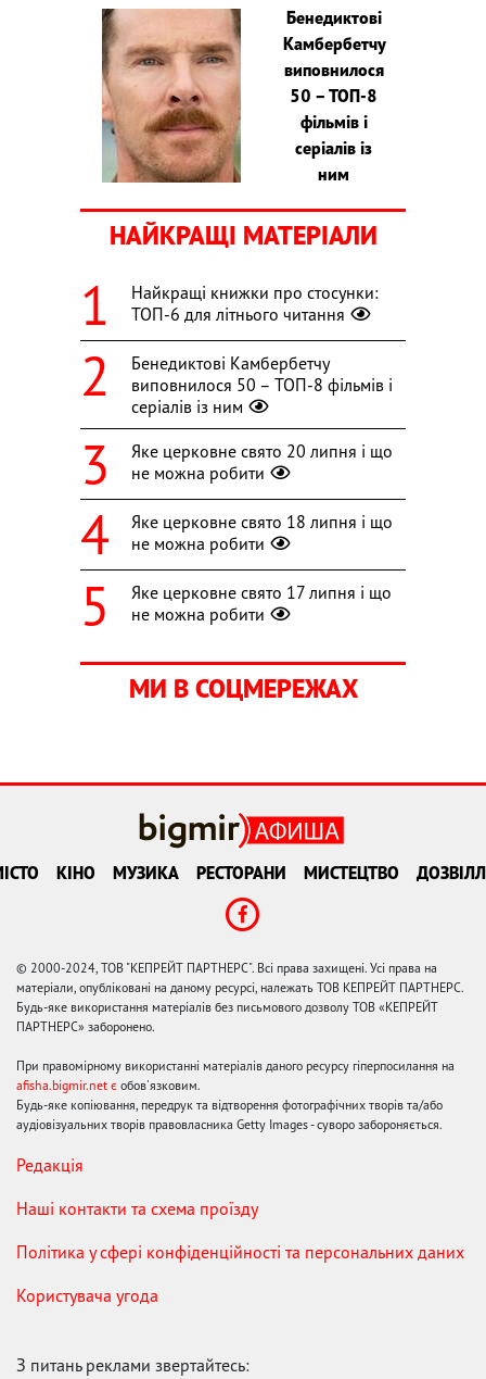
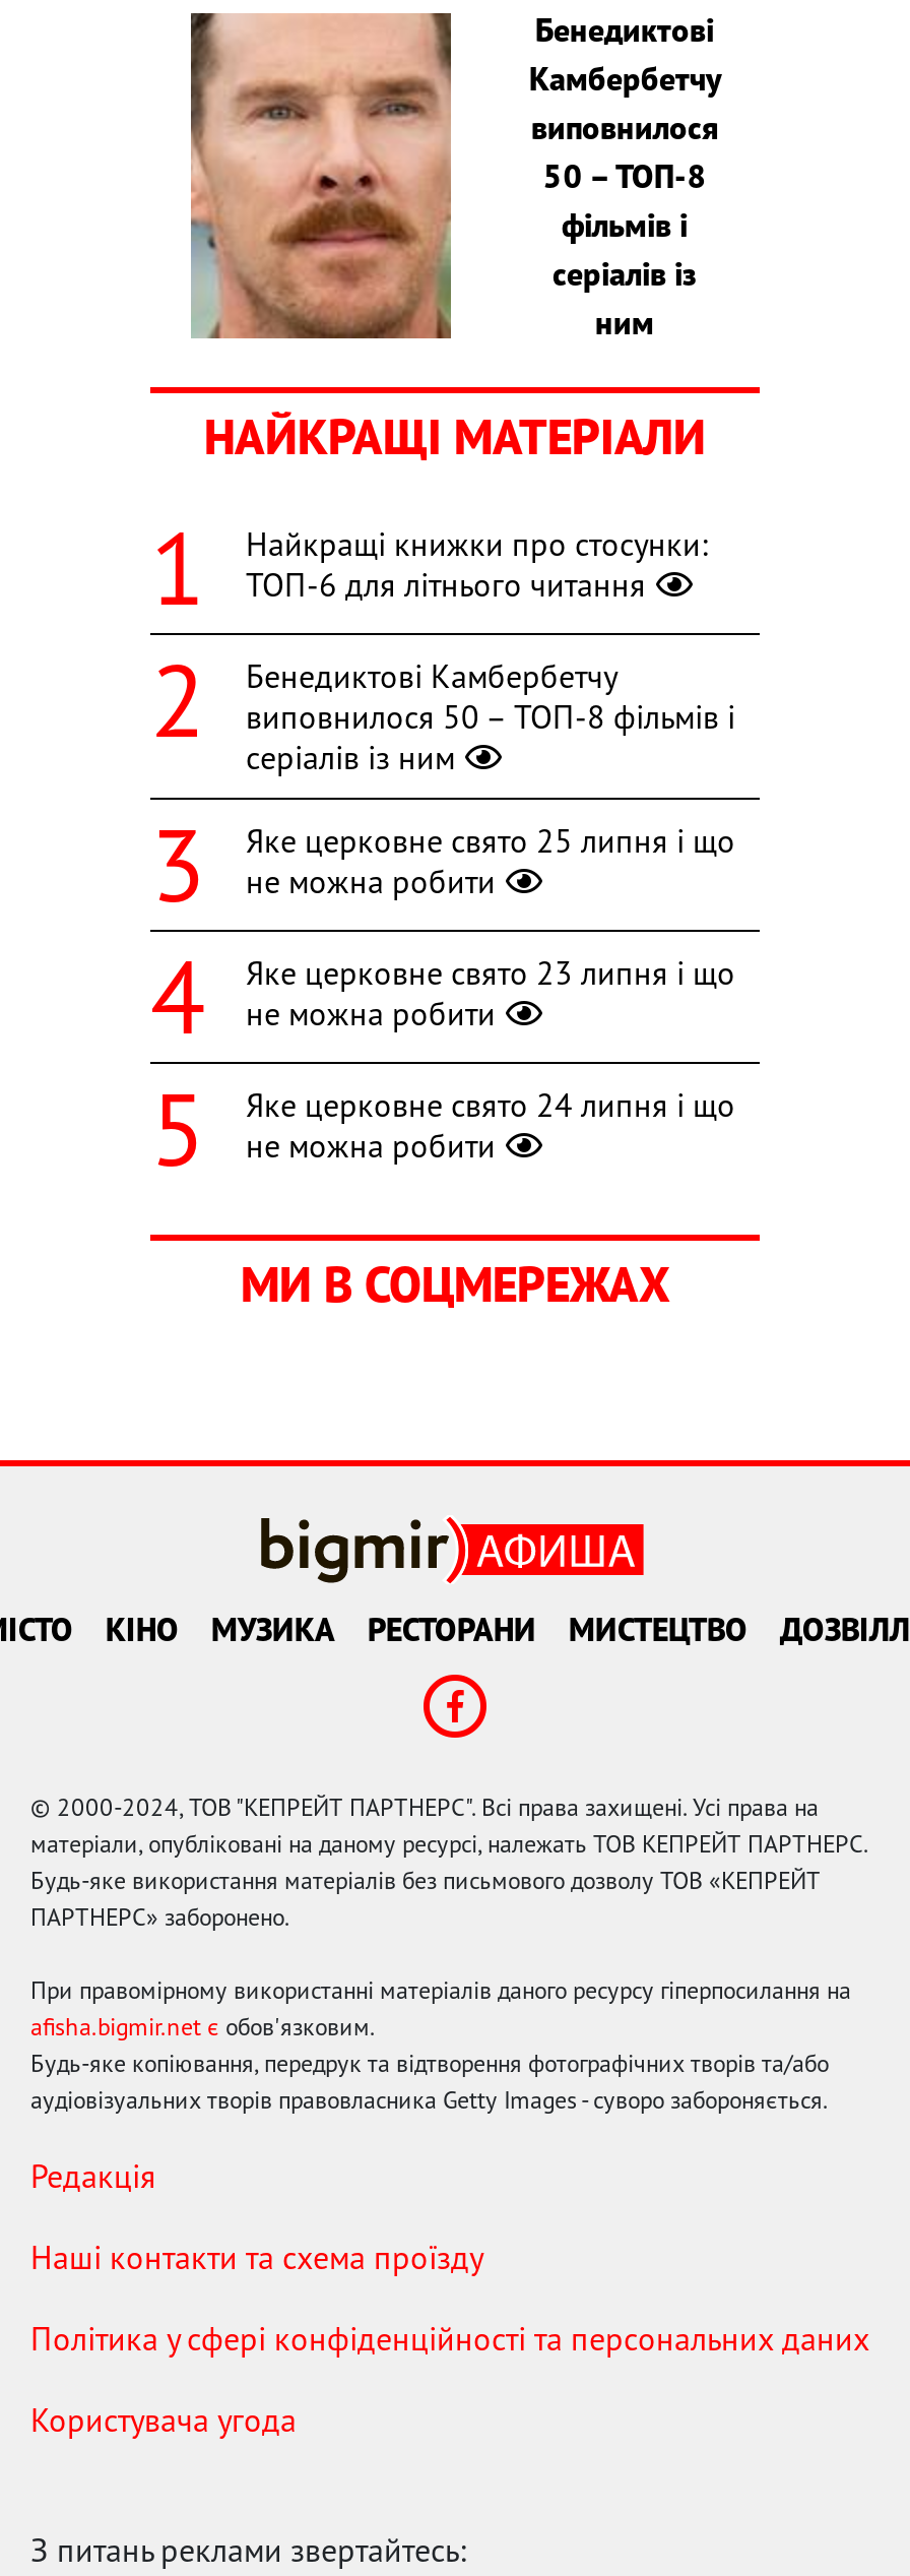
- Яке церковне свято 20 липня і що
+ Яке церковне свято 25 липня і що

- Яке церковне свято 18 липня і що
+ Яке церковне свято 23 липня і що

- Яке церковне свято 17 липня і що
+ Яке церковне свято 24 липня і що
